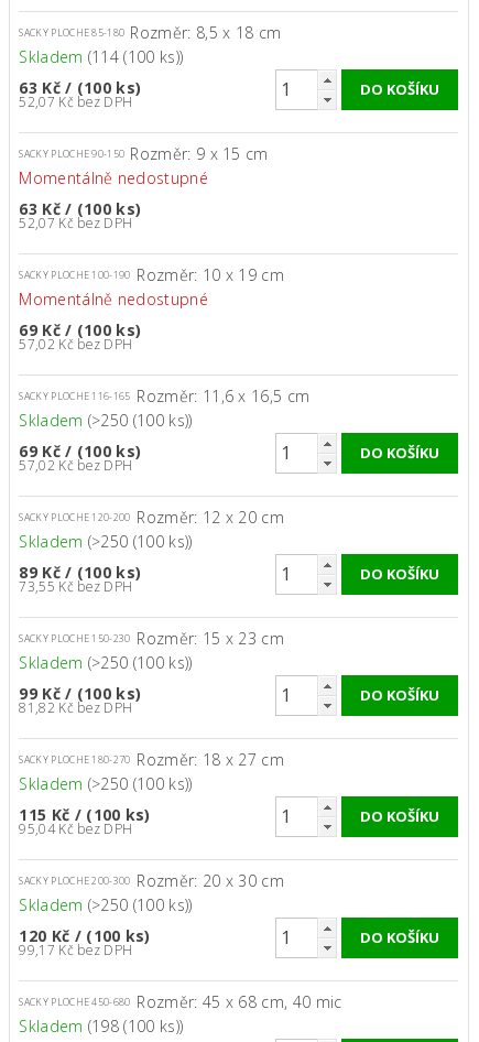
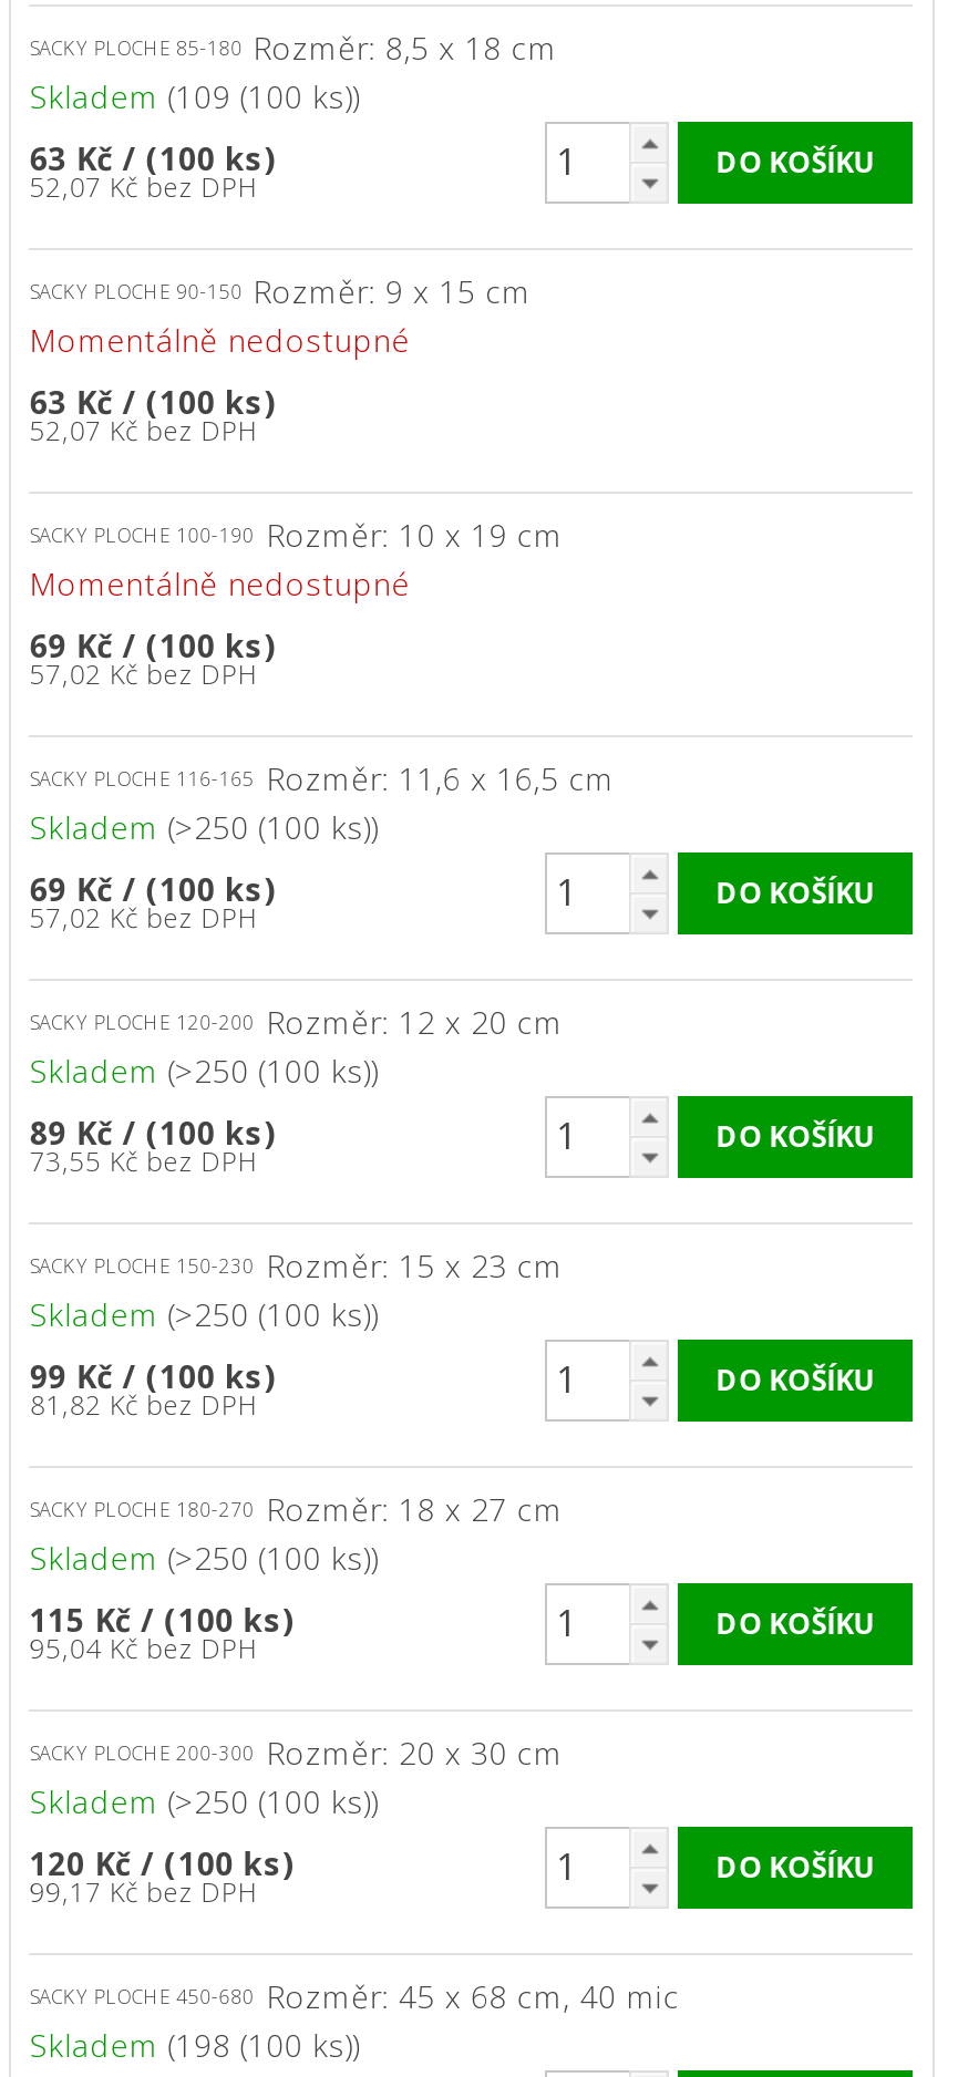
- Skladem (114 (100 ks))
+ Skladem (109 (100 ks))
